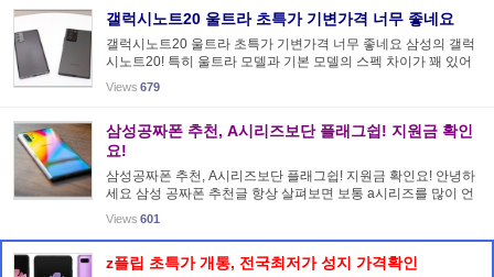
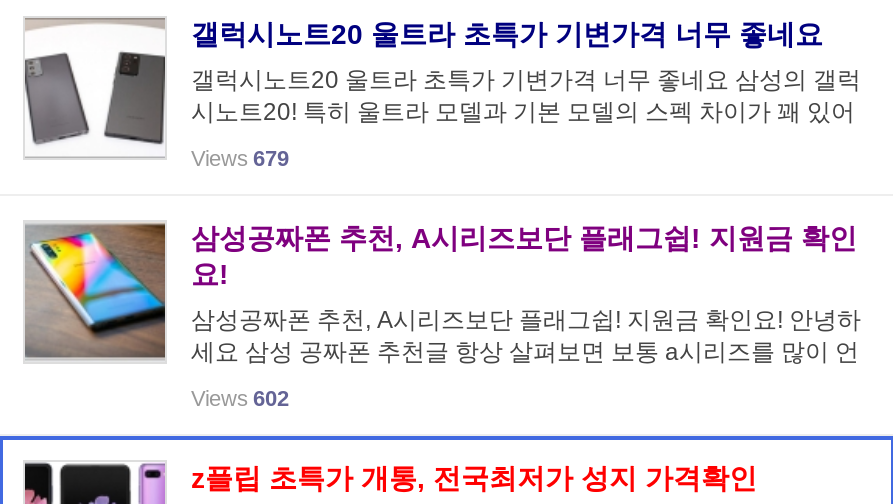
- Views 601
+ Views 602
